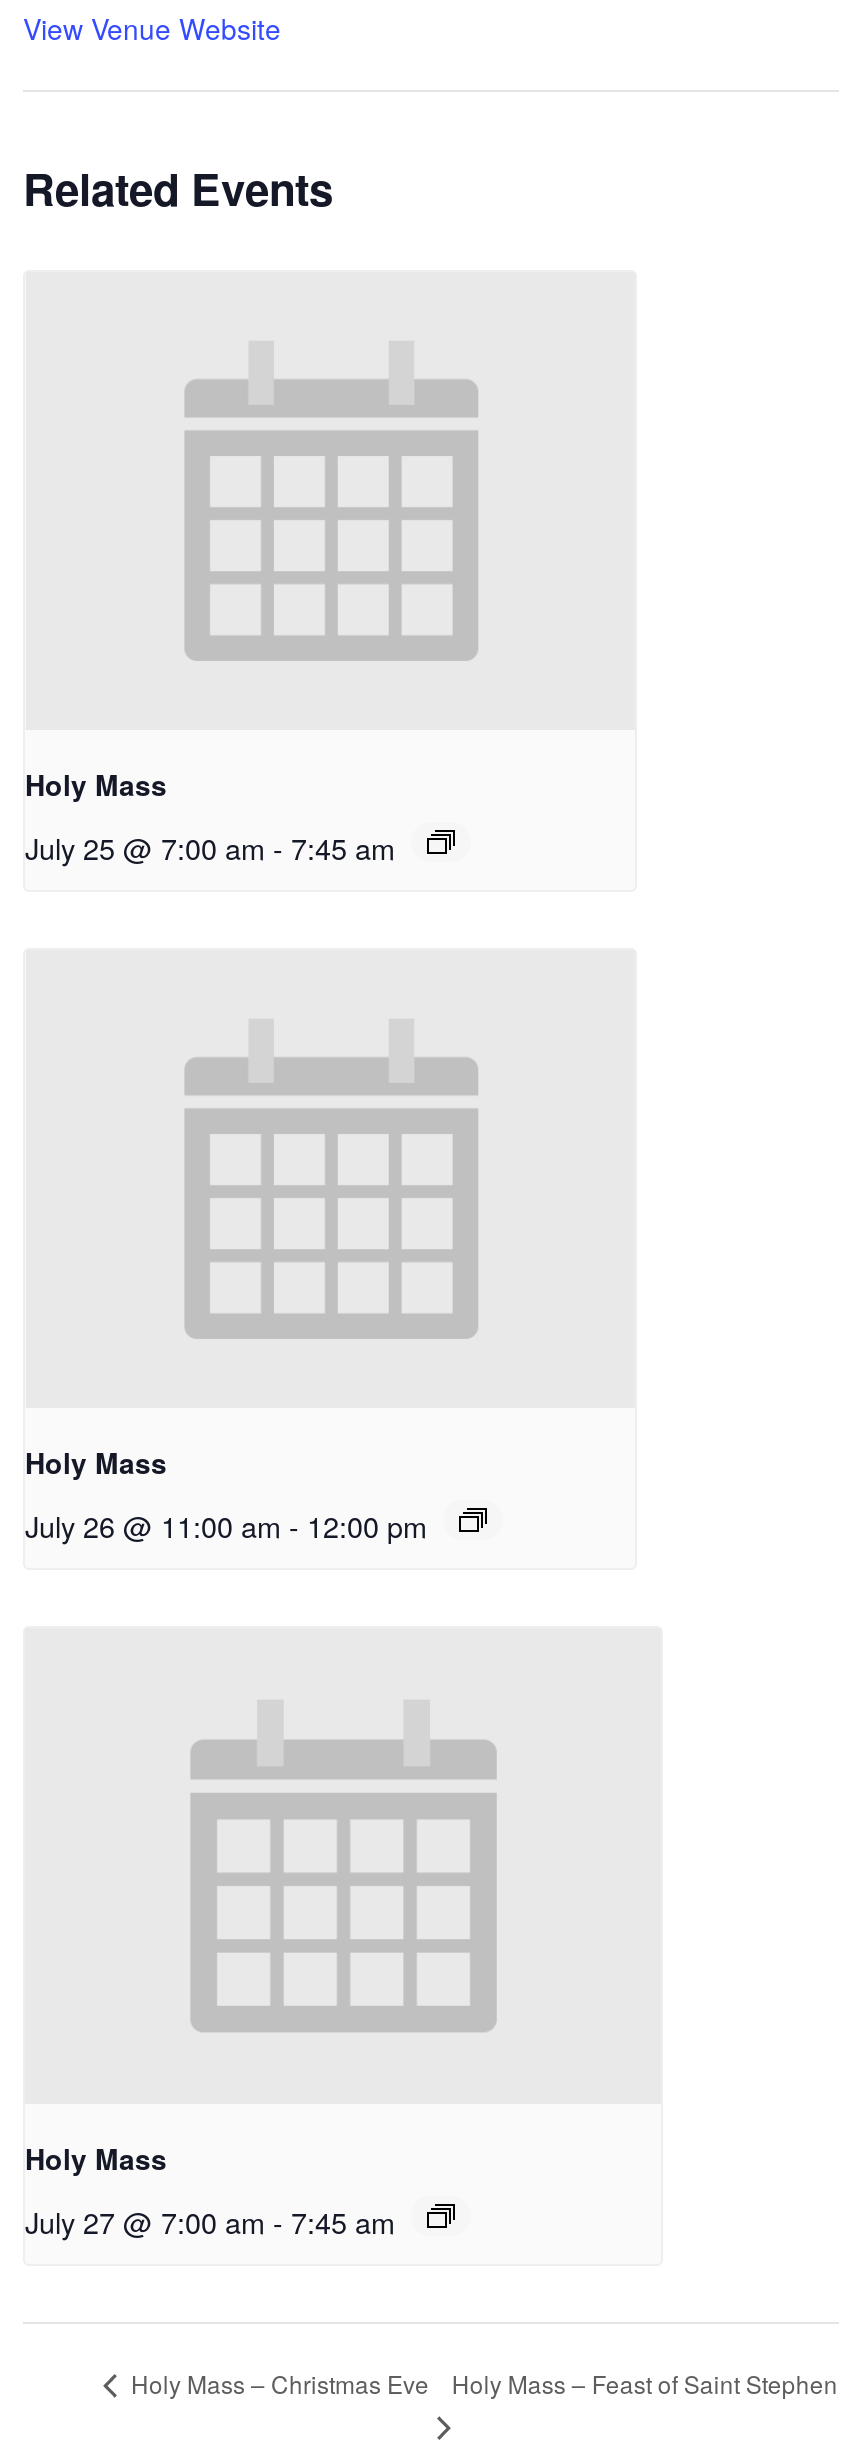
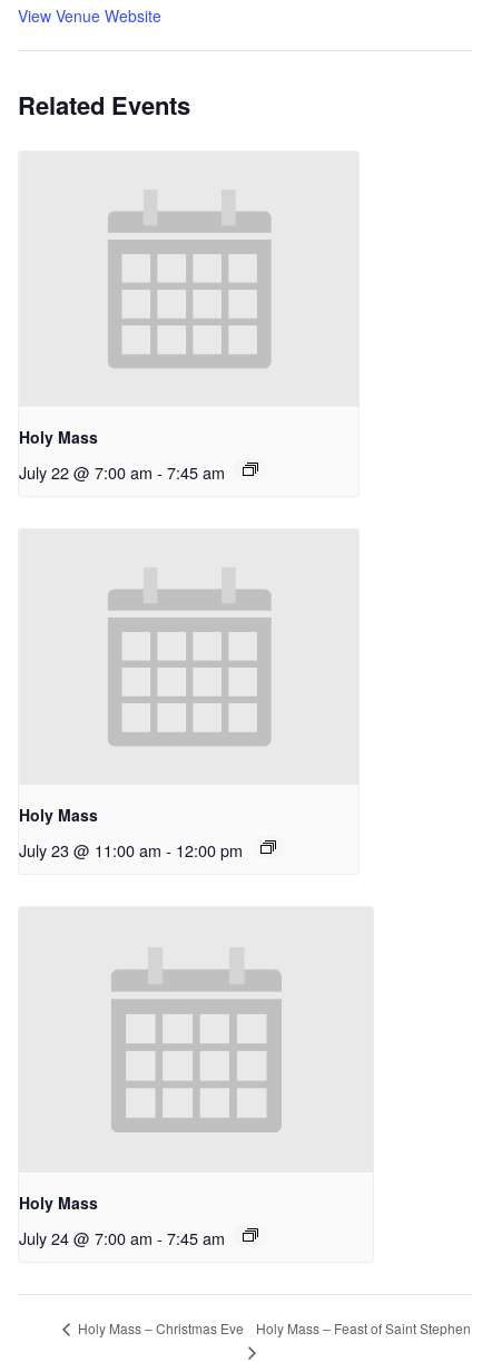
- July 25 @ 7:00 am - 7:45 am
+ July 22 @ 7:00 am - 7:45 am

- July 26 @ 11:00 am - 12:00 pm
+ July 23 @ 11:00 am - 12:00 pm

- July 27 @ 7:00 am - 7:45 am
+ July 24 @ 7:00 am - 7:45 am
